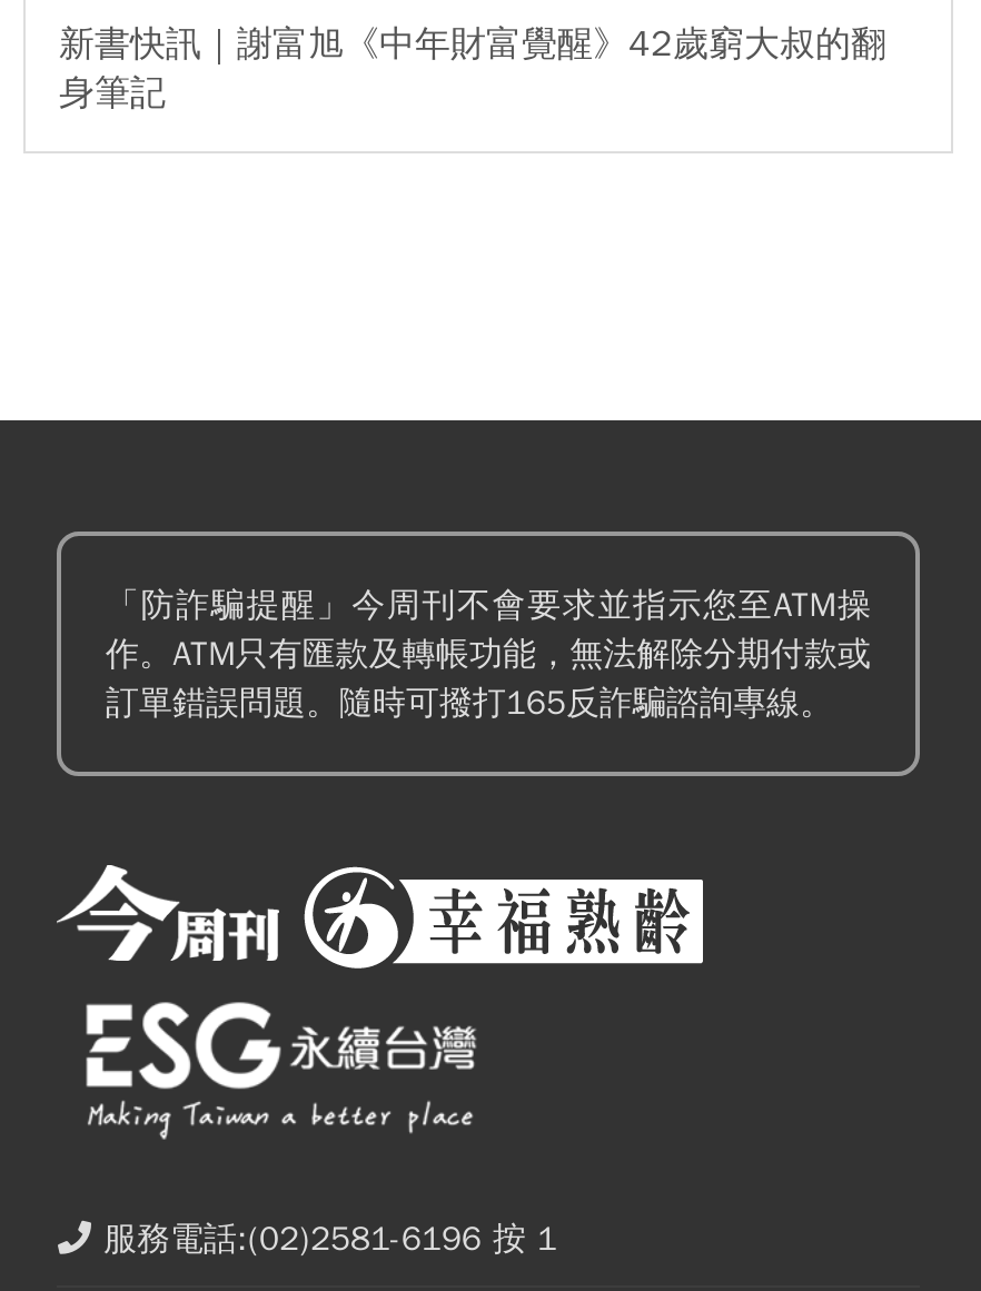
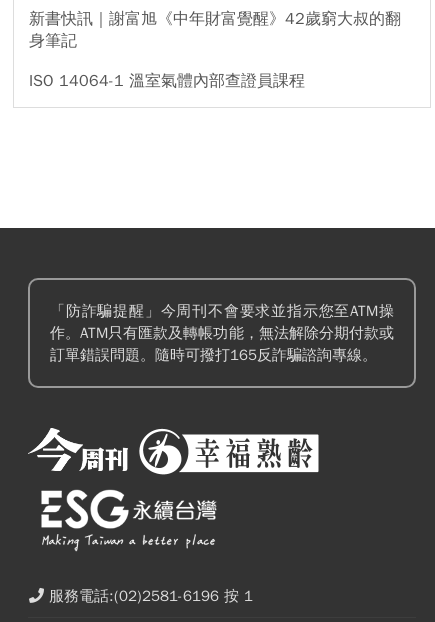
+ ISO 14064-1 溫室氣體內部查證員課程
